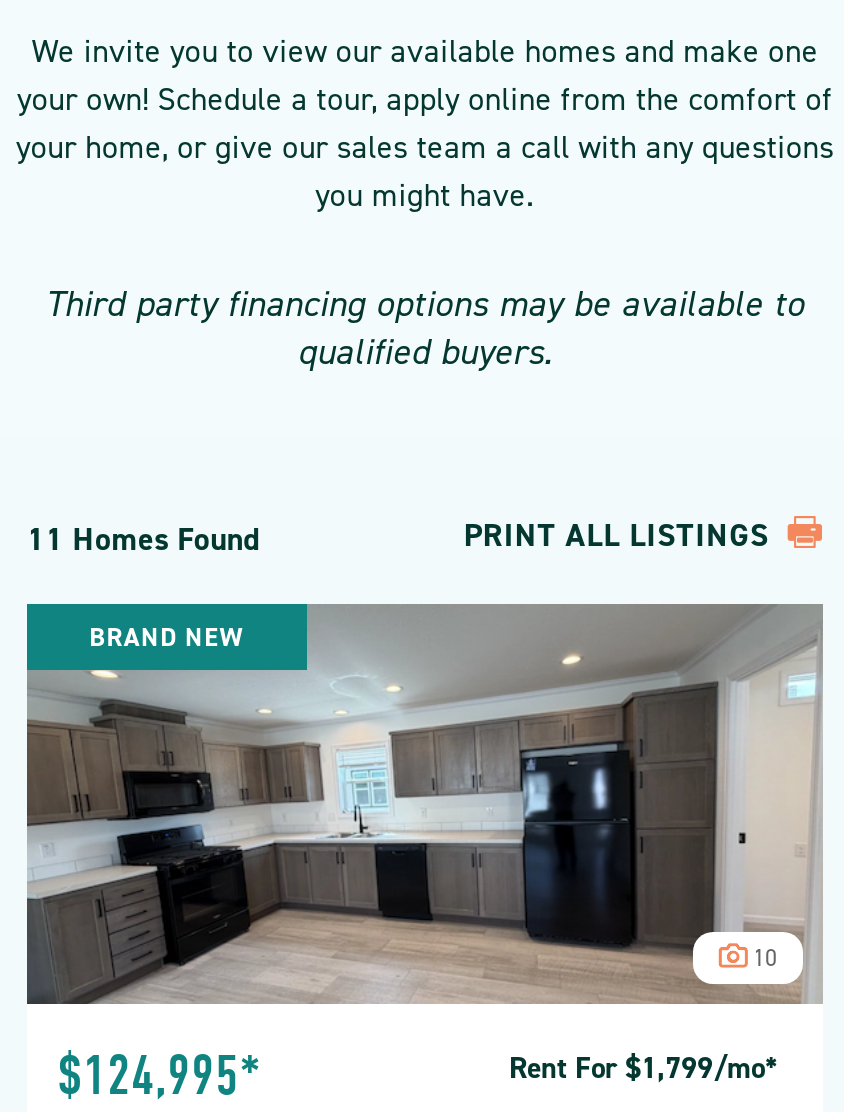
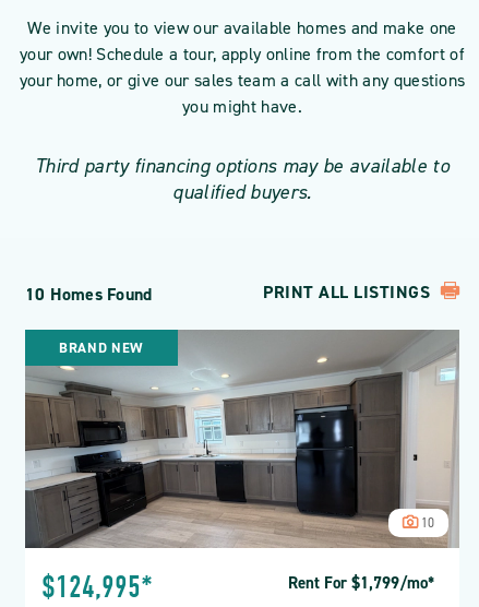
- 11 Homes Found
+ 10 Homes Found
